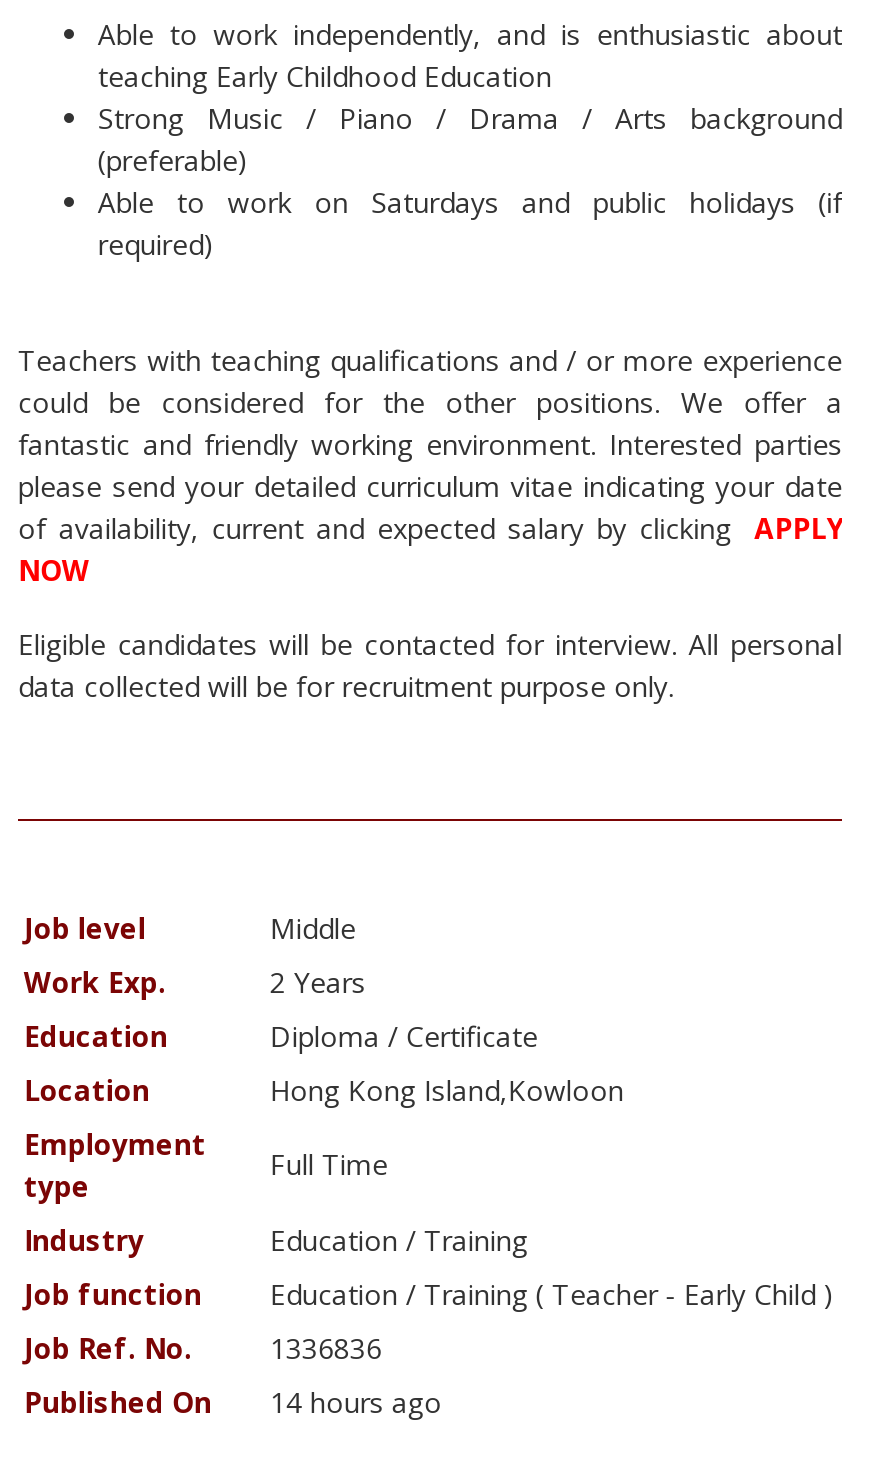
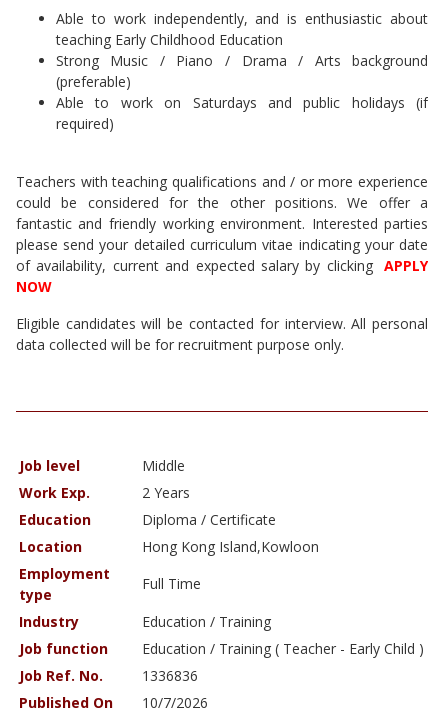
- Published On 14 hours ago
+ Published On 10/7/2026
